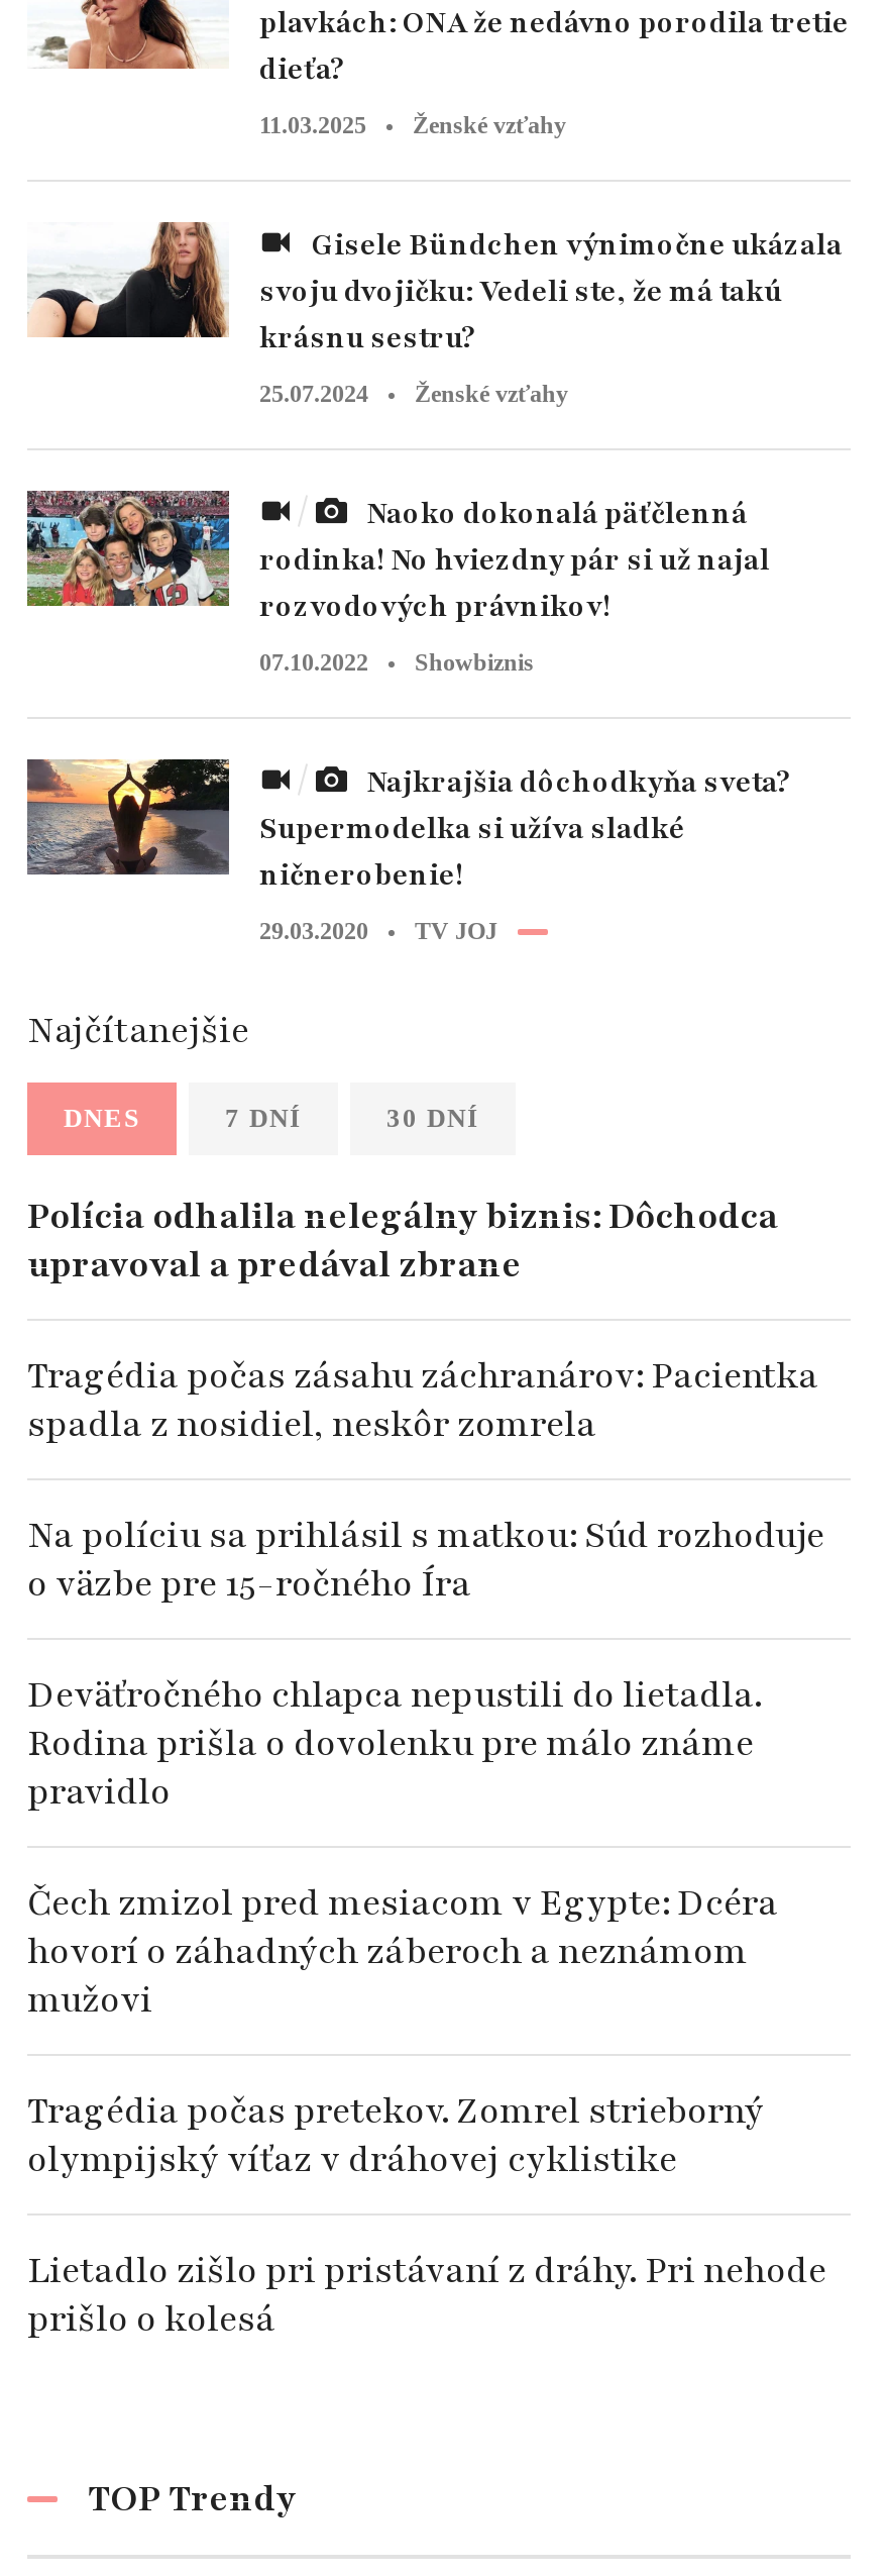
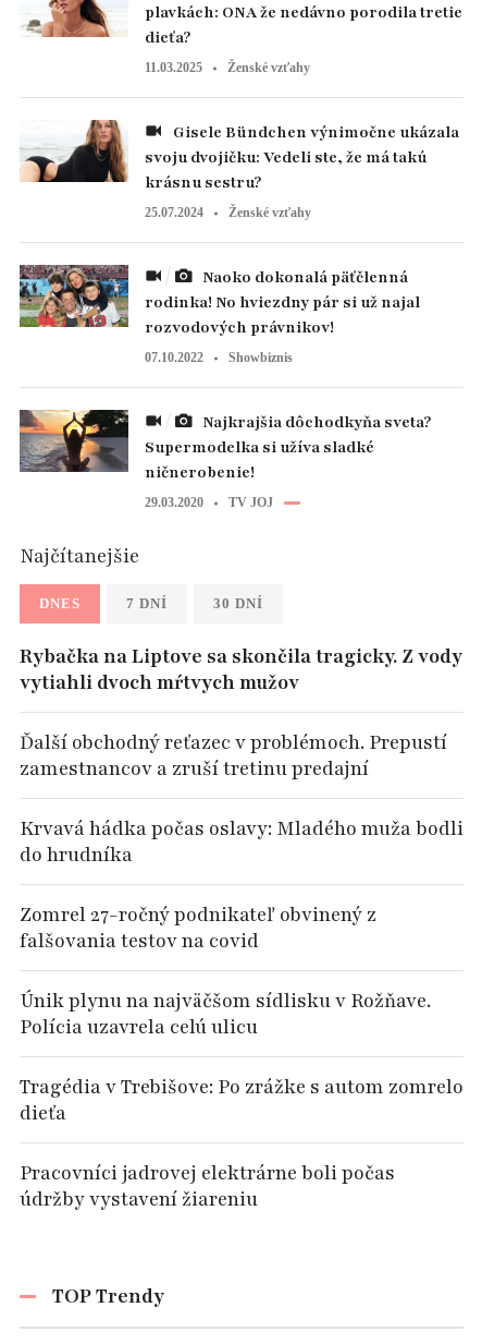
- Polícia odhalila nelegálny biznis: Dôchodca
- upravoval a predával zbrane
+ Rybačka na Liptove sa skončila tragicky. Z vody
+ vytiahli dvoch mŕtvych mužov

- Tragédia počas zásahu záchranárov: Pacientka
- spadla z nosidiel, neskôr zomrela
+ Ďalší obchodný reťazec v problémoch. Prepustí
+ zamestnancov a zruší tretinu predajní

- Na políciu sa prihlásil s matkou: Súd rozhoduje
- o väzbe pre 15-ročného Íra
+ Krvavá hádka počas oslavy: Mladého muža bodli
+ do hrudníka

- Deväťročného chlapca nepustili do lietadla.
- Rodina prišla o dovolenku pre málo známe
- pravidlo
+ Zomrel 27-ročný podnikateľ obvinený z
+ falšovania testov na covid

- Čech zmizol pred mesiacom v Egypte: Dcéra
- hovorí o záhadných záberoch a neznámom
- mužovi
+ Únik plynu na najväčšom sídlisku v Rožňave.
+ Polícia uzavrela celú ulicu

- Tragédia počas pretekov. Zomrel strieborný
- olympijský víťaz v dráhovej cyklistike
+ Tragédia v Trebišove: Po zrážke s autom zomrelo
+ dieťa

- Lietadlo zišlo pri pristávaní z dráhy. Pri nehode
- prišlo o kolesá
+ Pracovníci jadrovej elektrárne boli počas
+ údržby vystavení žiareniu
